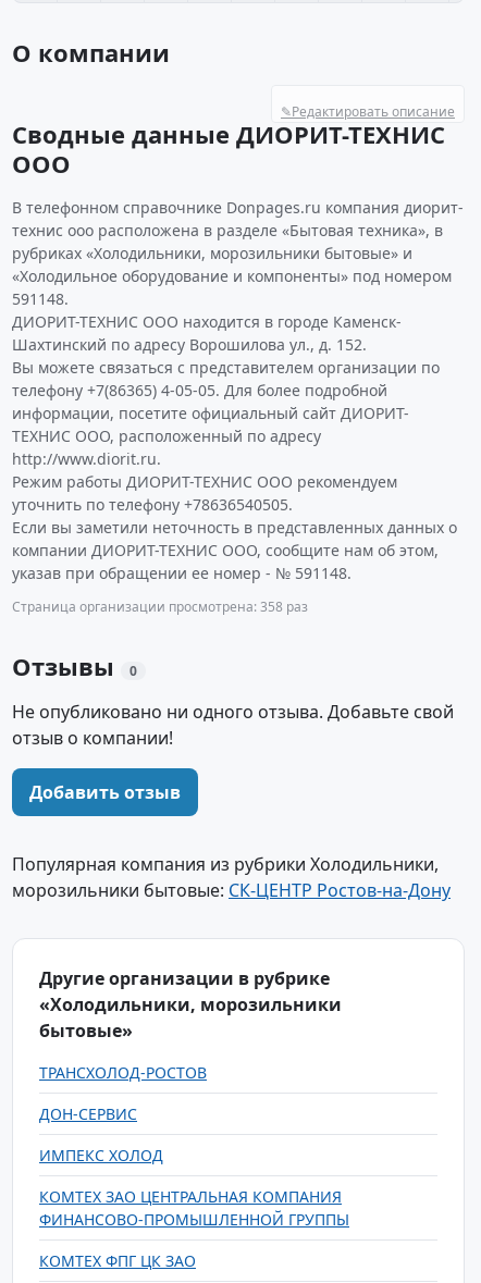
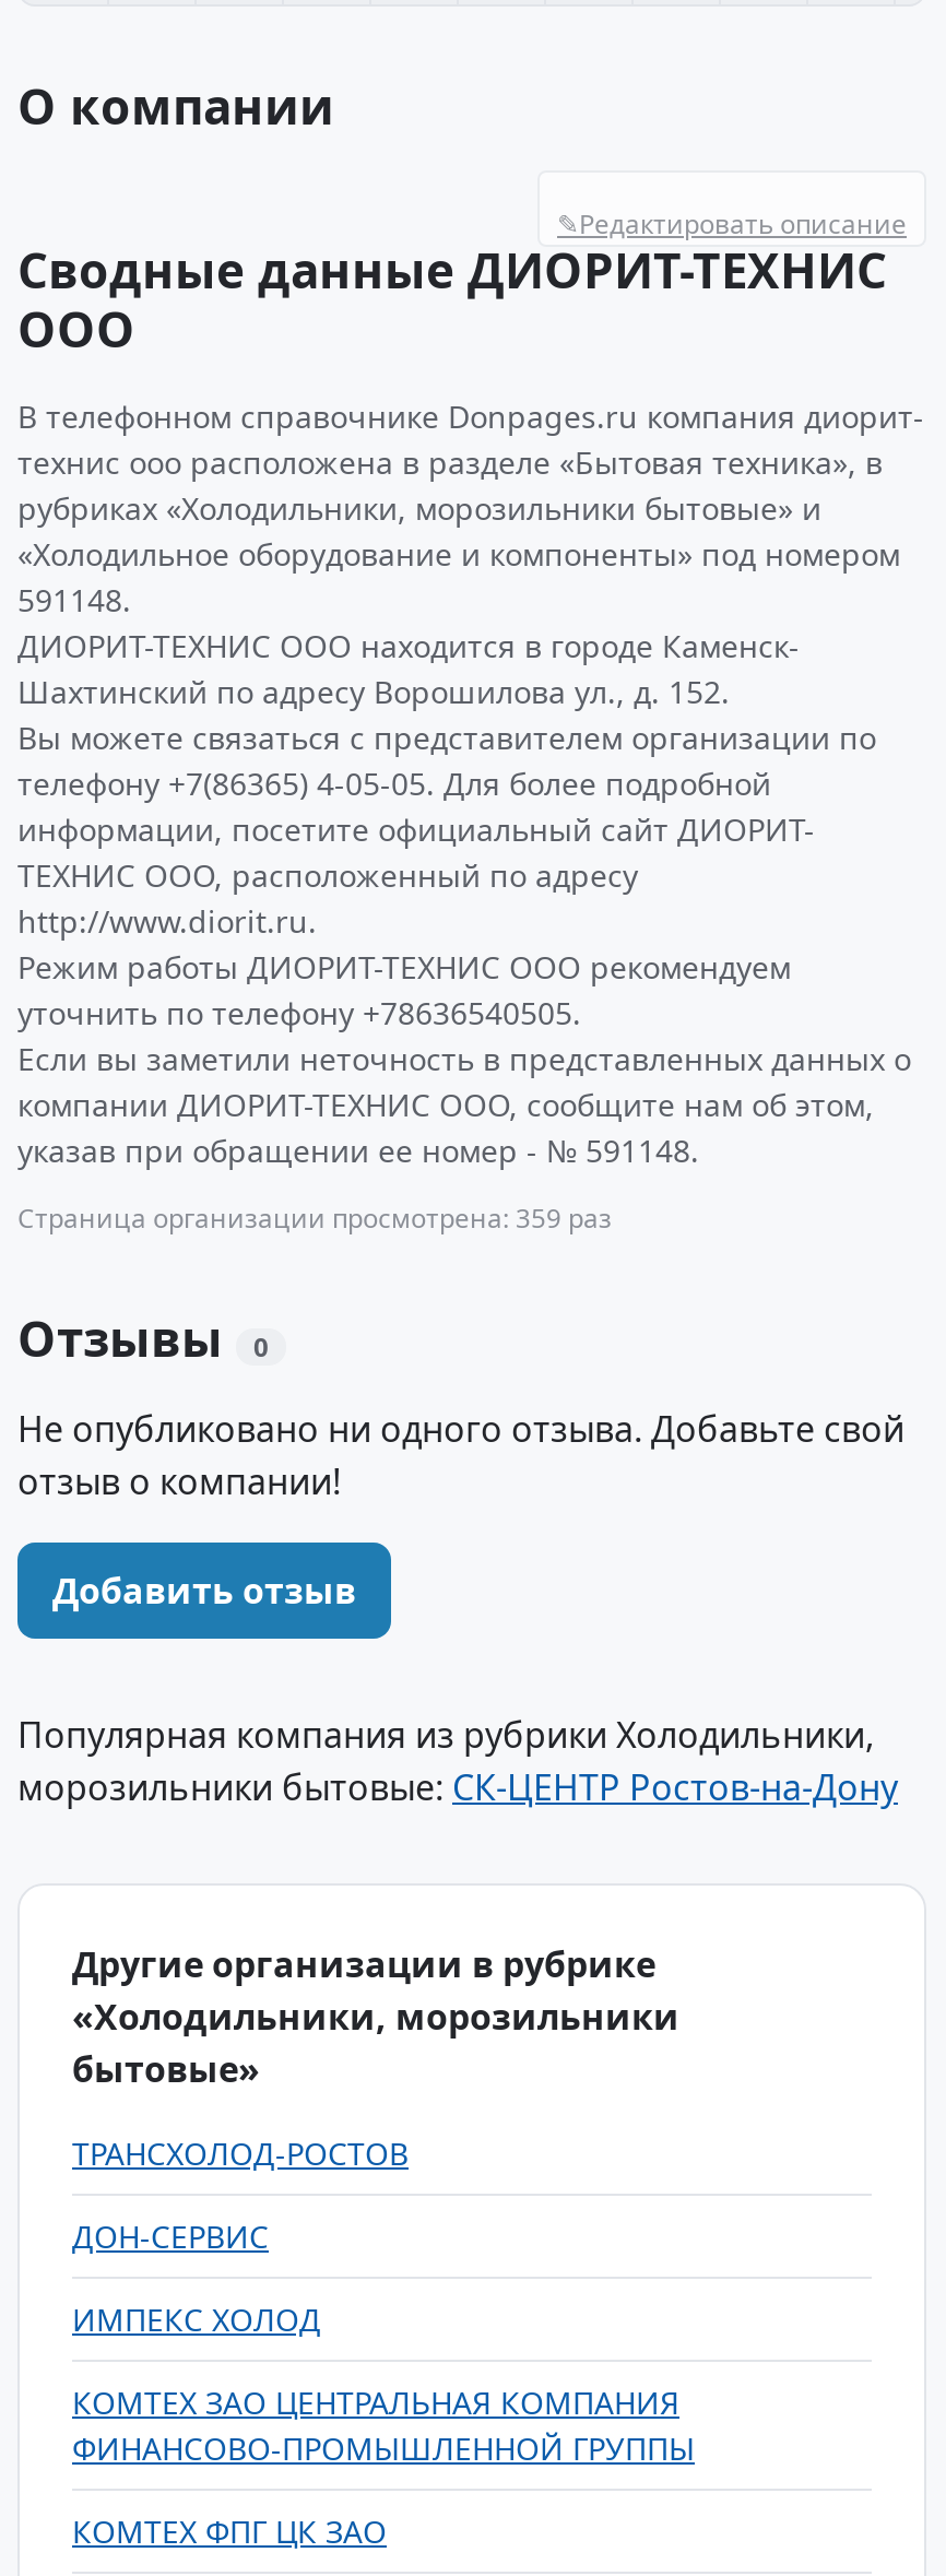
- Страница организации просмотрена: 358 раз
+ Страница организации просмотрена: 359 раз
